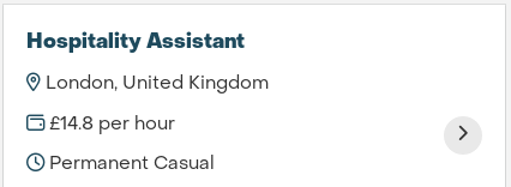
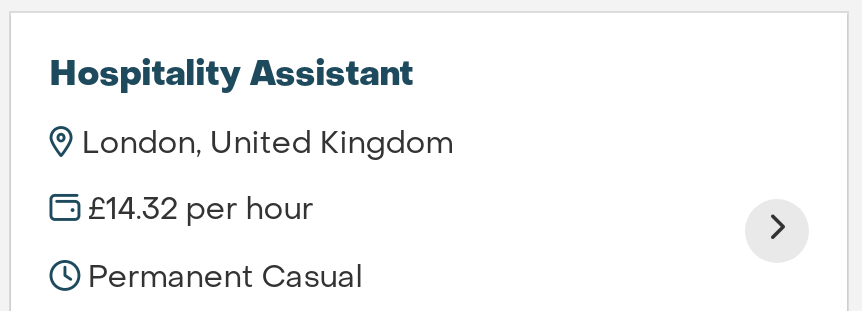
- £14.8 per hour
+ £14.32 per hour
